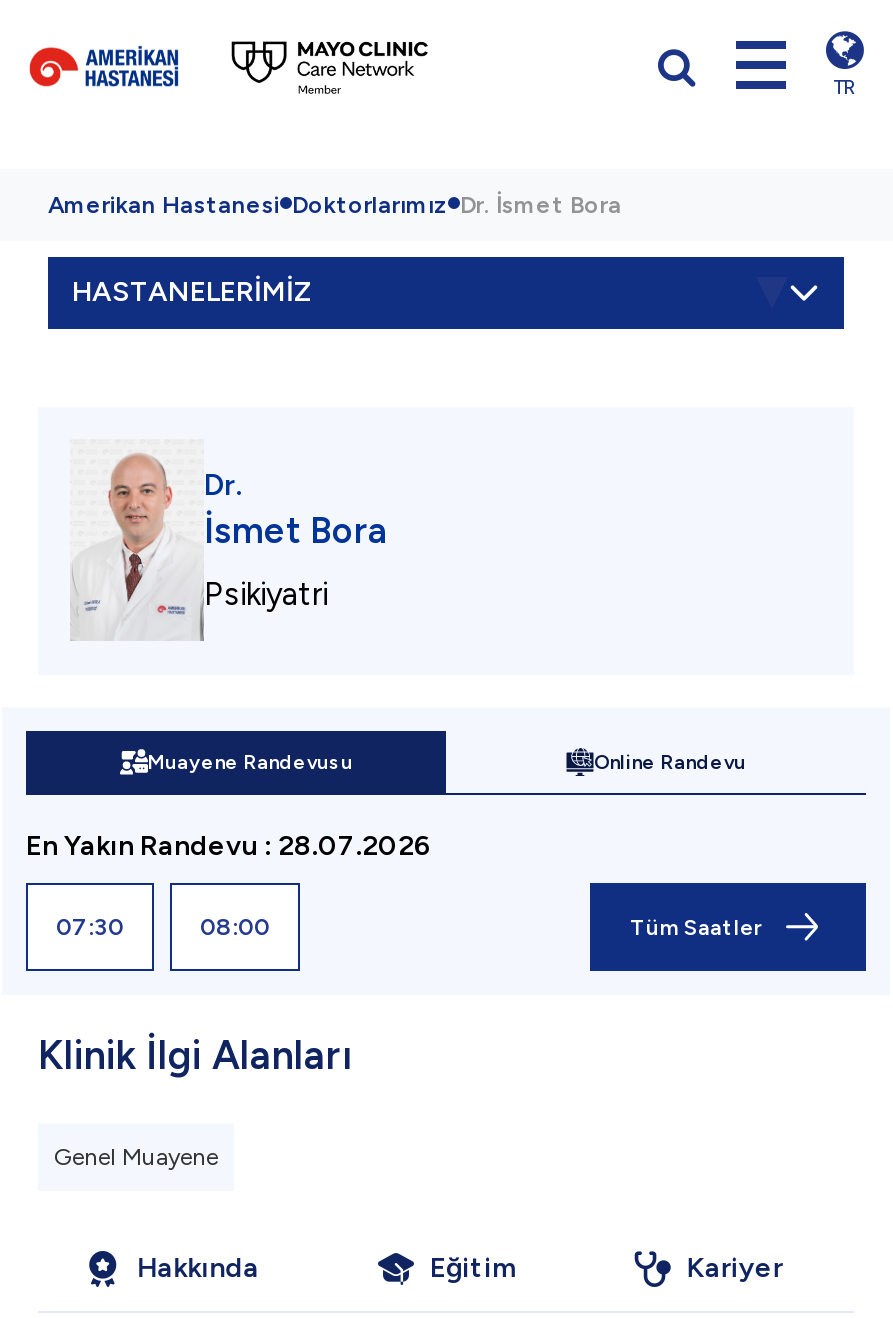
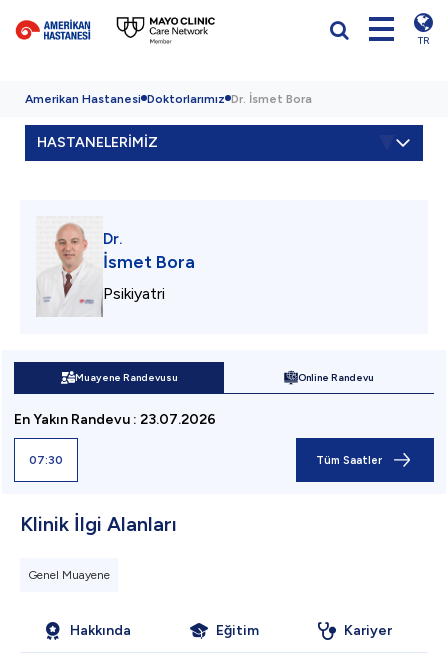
- En Yakın Randevu: 28.07.2026
+ En Yakın Randevu: 23.07.2026

- 08:00
